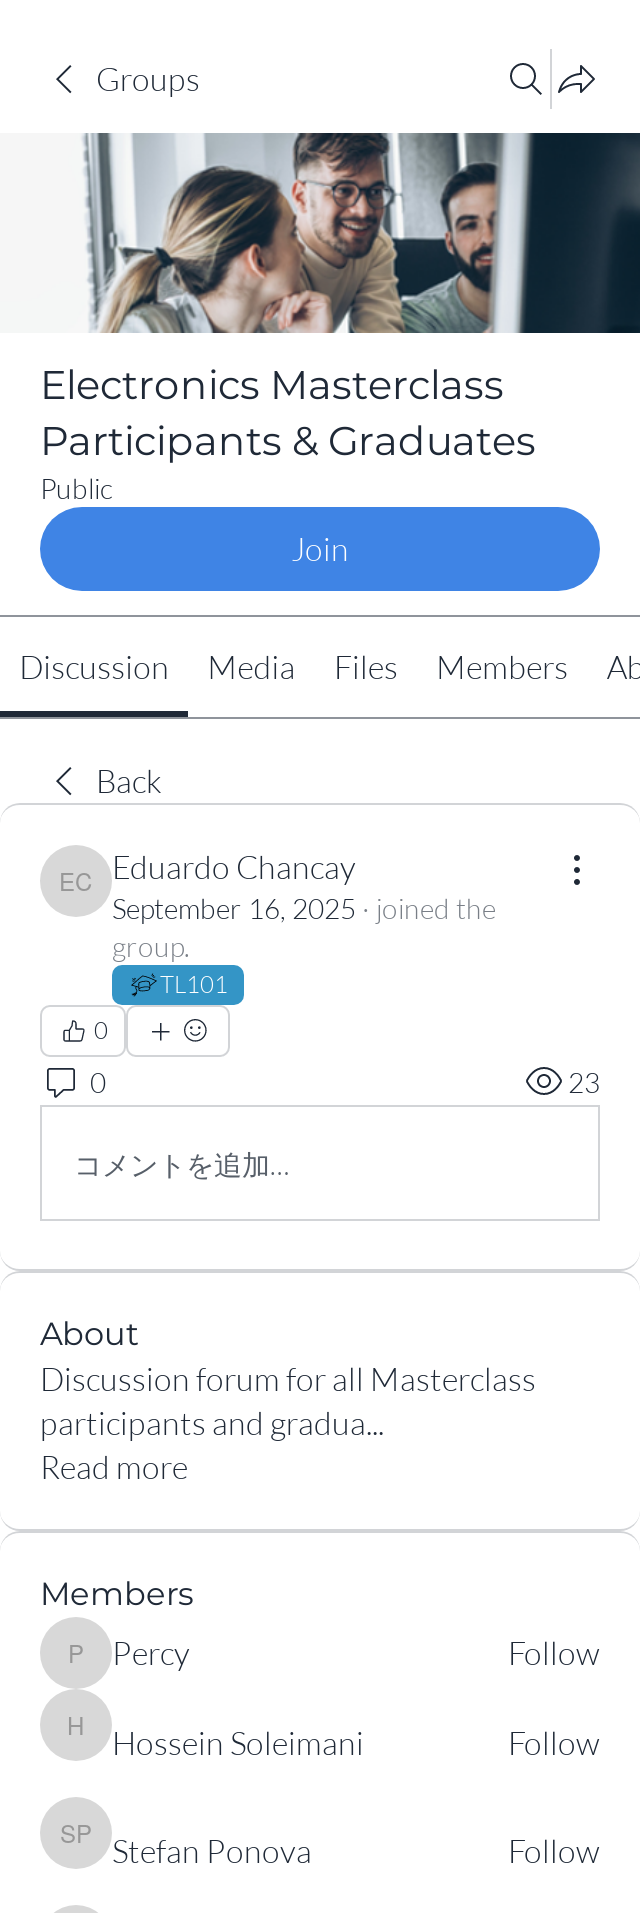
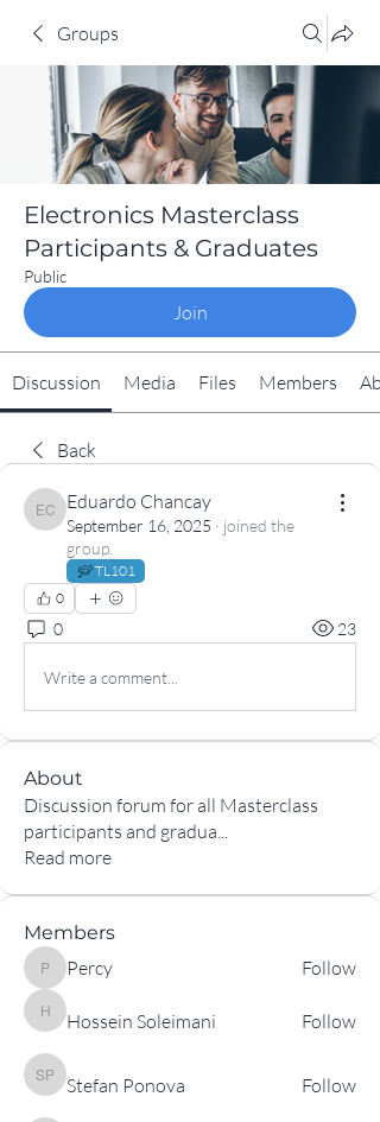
- コメントを追加…
+ Write a comment...
